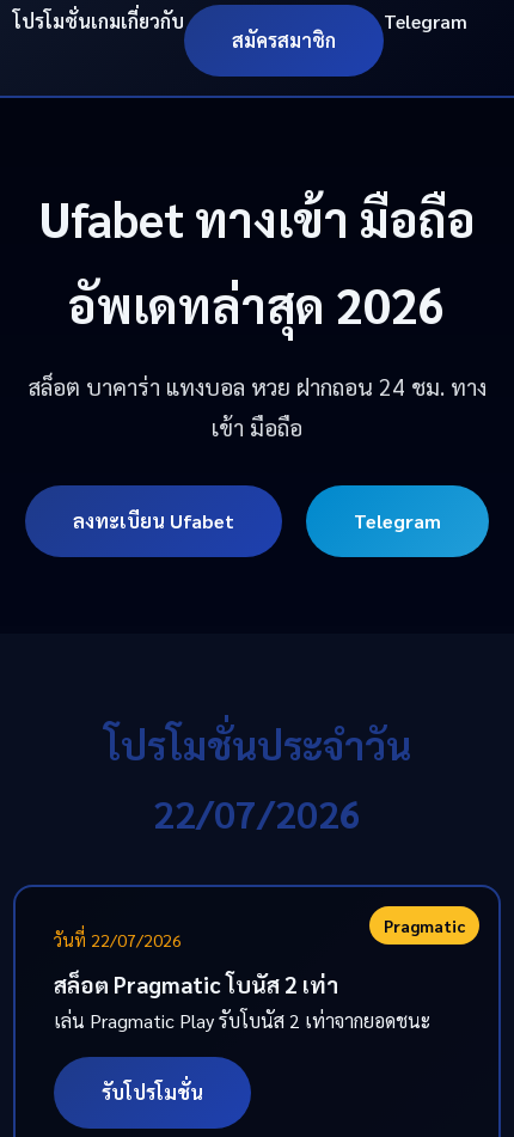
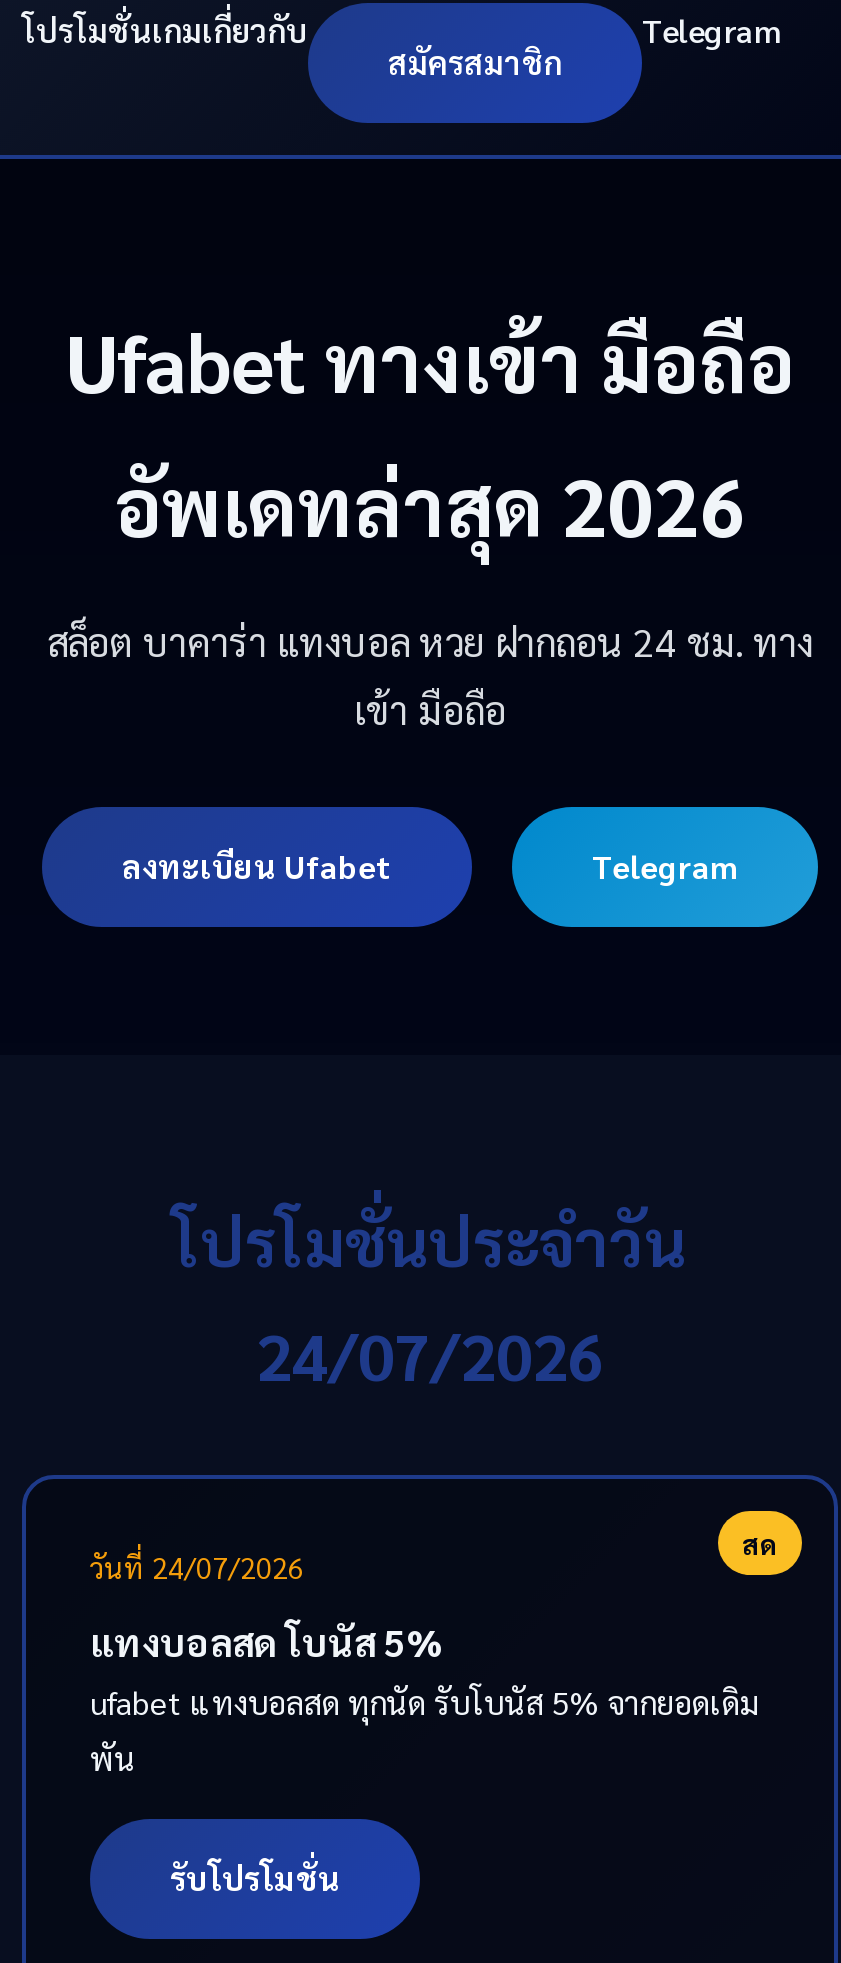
- 22/07/2026
+ 24/07/2026

- Pragmatic
- วันที่ 22/07/2026
+ สด
+ วันที่ 24/07/2026

- สล็อต Pragmatic โบนัส 2 เท่า
- เล่น Pragmatic Play รับโบนัส 2 เท่าจากยอดชนะ
+ แทงบอลสด โบนัส 5%
+ ufabet แทงบอลสด ทุกนัด รับโบนัส 5% จากยอดเดิม
+ พัน
